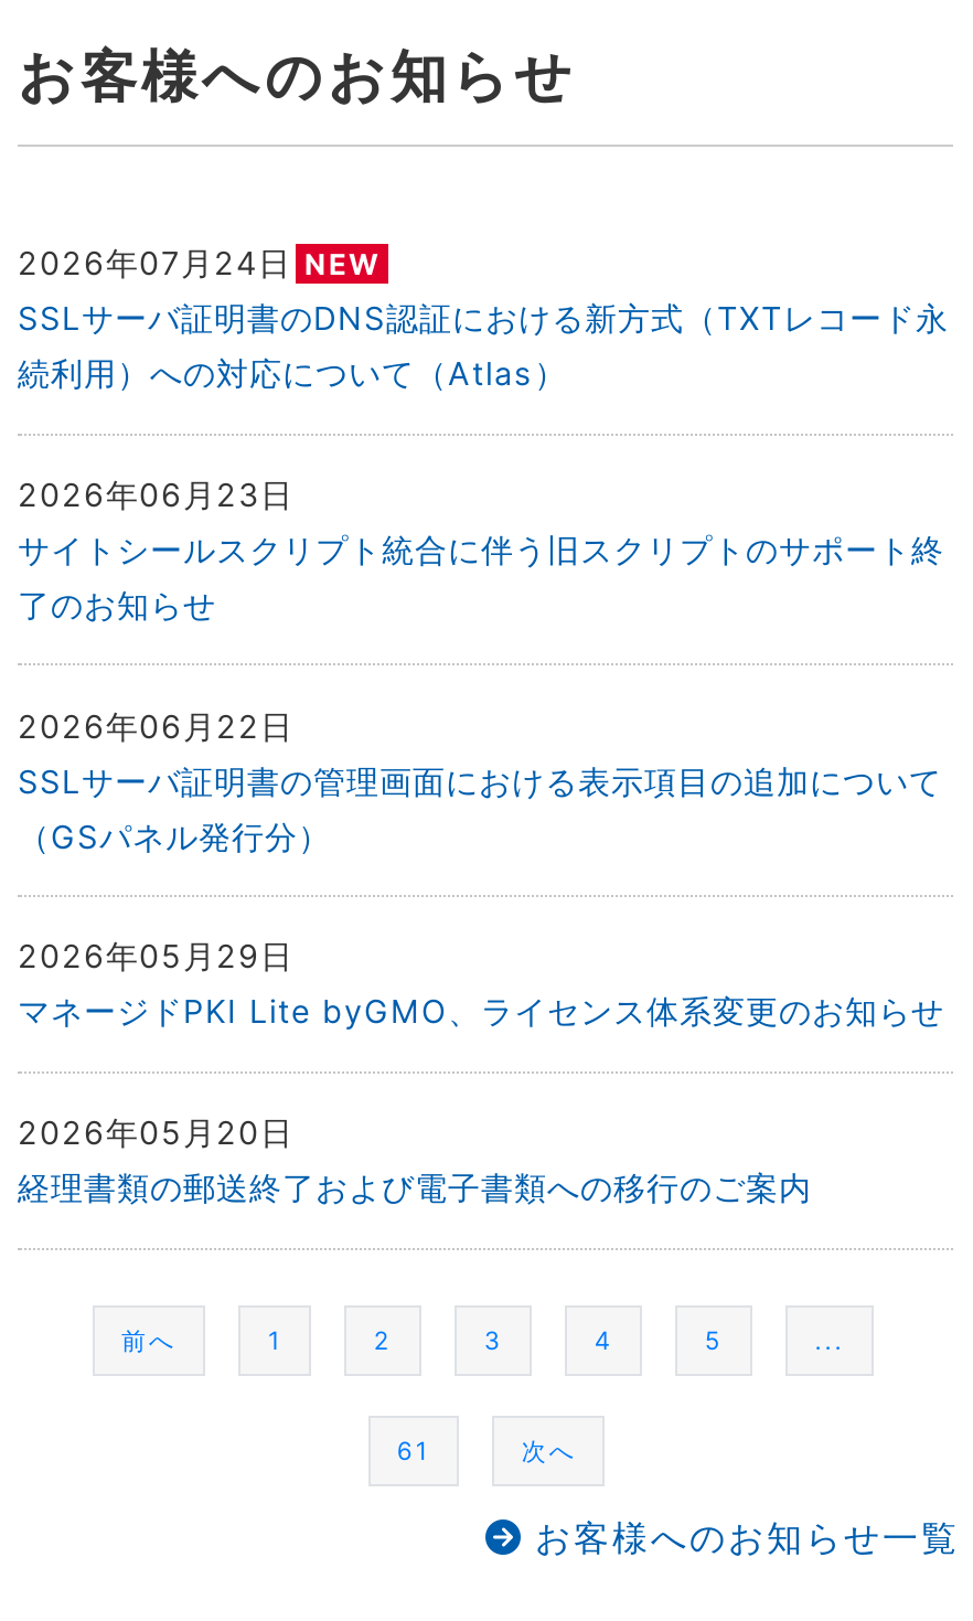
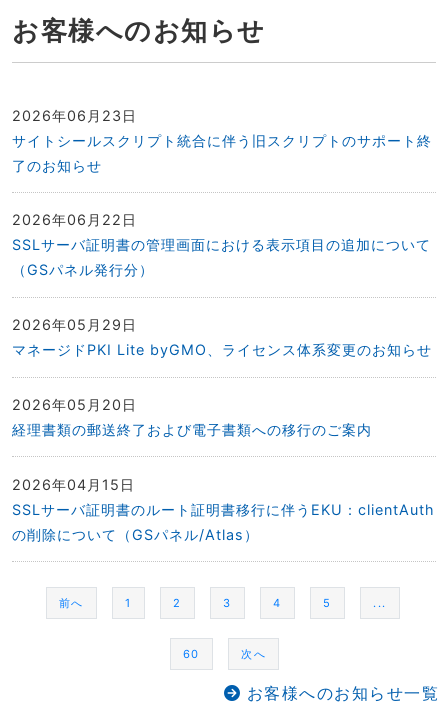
- 2026年07月24日 NEW
- SSLサーバ証明書のDNS認証における新方式（TXTレコード永
- 続利用）への対応について（Atlas）

moved up: 2026年06月23日 | サイトシールスクリプト統合に伴う旧スクリプトのサポート終 | 了のお知らせ | ... | 2026年05月20日 | 経理書類の郵送終了および電子書類への移行のご案内

+ 2026年04月15日
+ SSLサーバ証明書のルート証明書移行に伴うEKU：clientAuth
+ の削除について（GSパネル/Atlas）

- 61
+ 60
